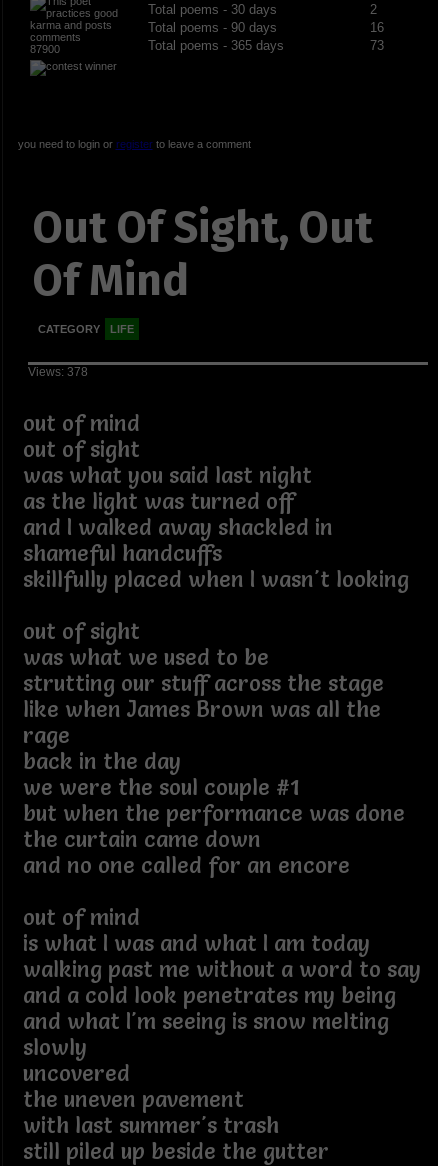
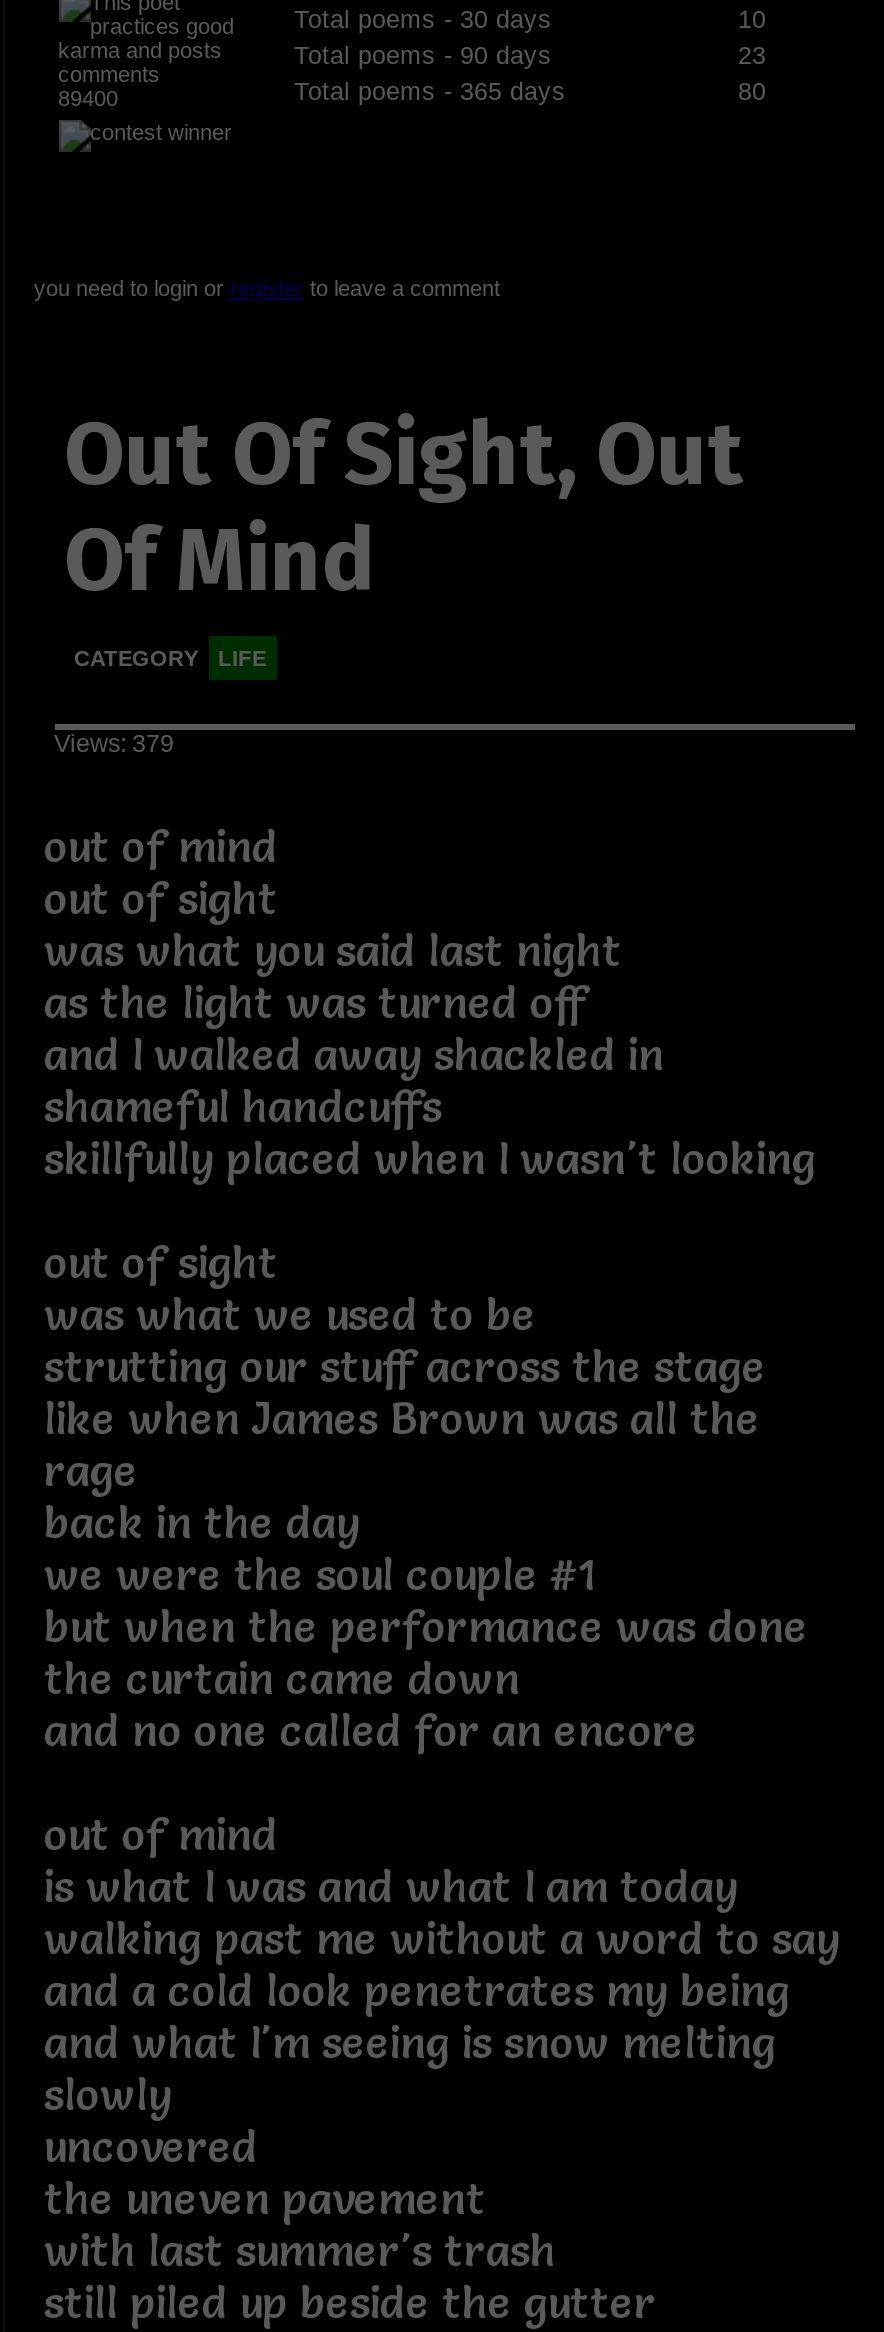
- 2
+ 10

- 16
+ 23

- 87900
+ 89400

- 73
+ 80

- Views: 378
+ Views: 379
